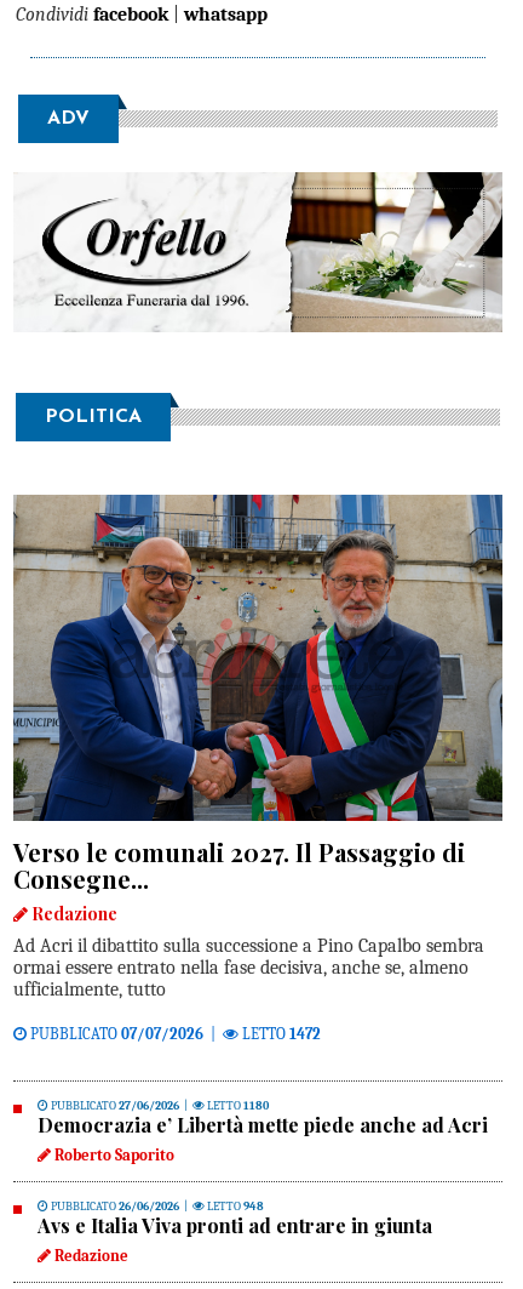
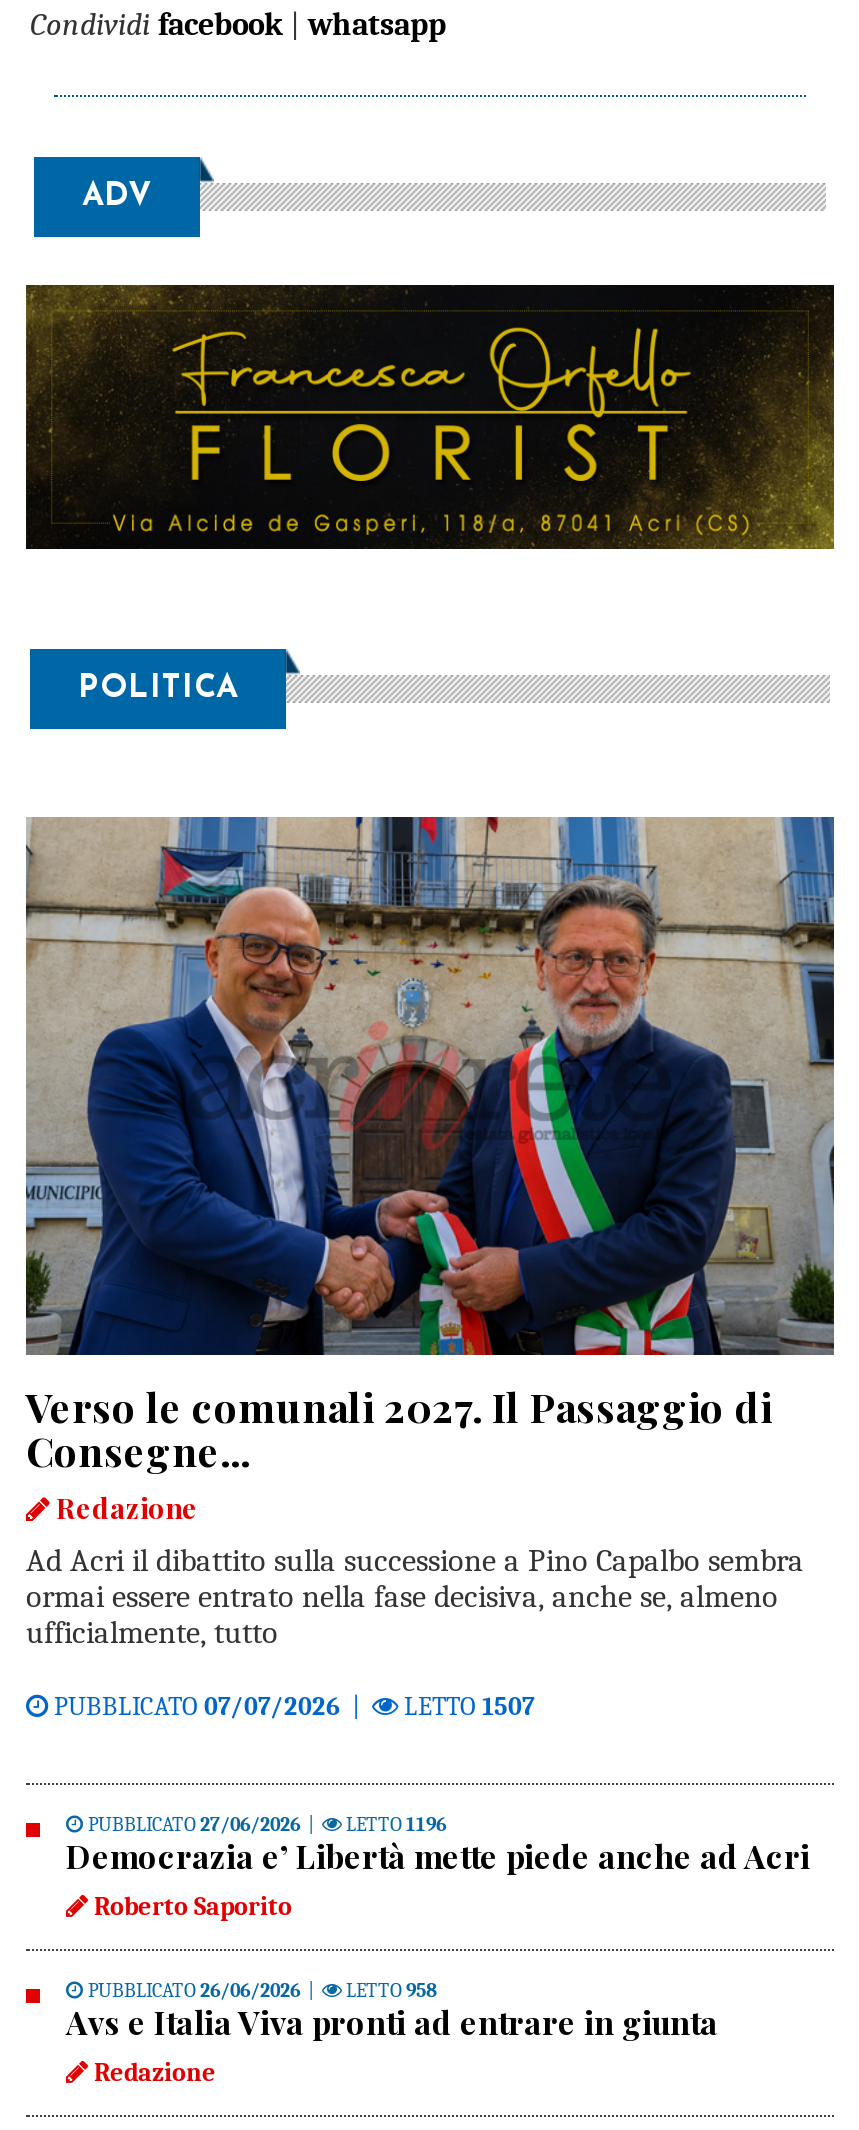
- [image]
+ [image]

- LETTO 1472
+ LETTO 1507

- LETTO1180
+ LETTO1196

- LETTO948
+ LETTO958
